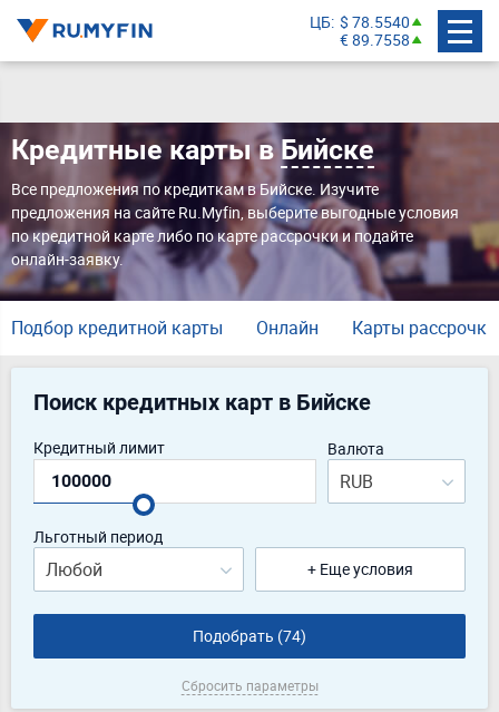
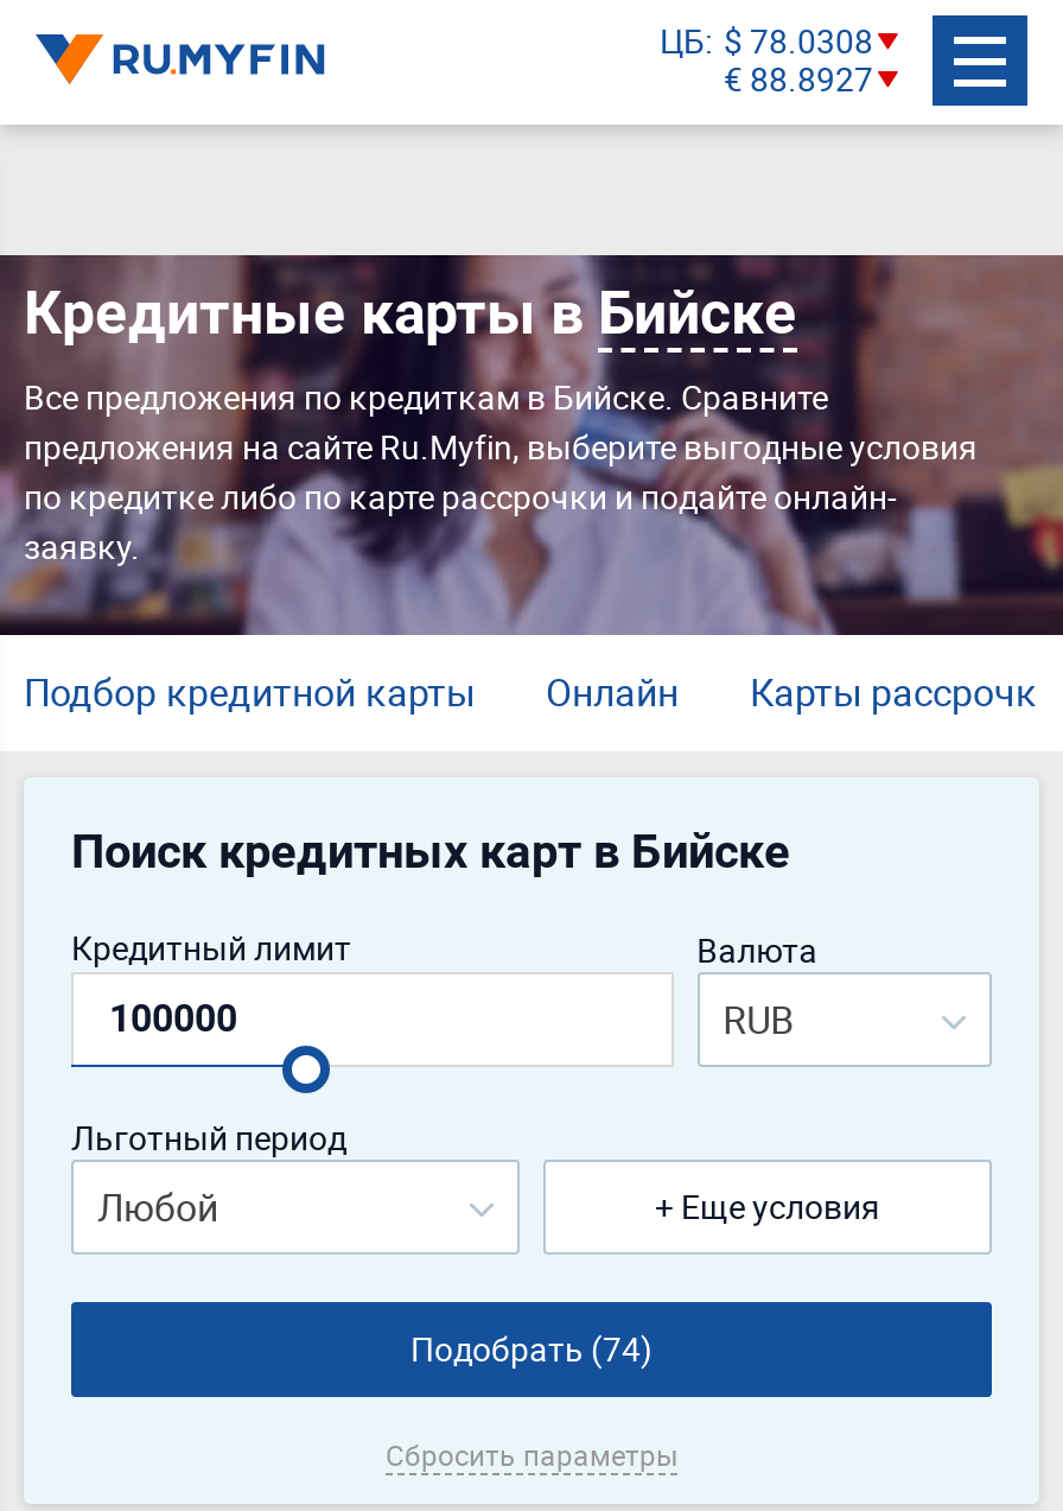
- ЦБ $ 78.5540
+ ЦБ $ 78.0308

- € 89.7558
+ € 88.8927

- Все предложения по кредиткам в Бийске. Изучите
+ Все предложения по кредиткам в Бийске. Сравните

- по кредитной карте либо по карте рассрочки и подайте
- онлайн-заявку.
+ по кредитке либо по карте рассрочки и подайте онлайн-
+ заявку.
